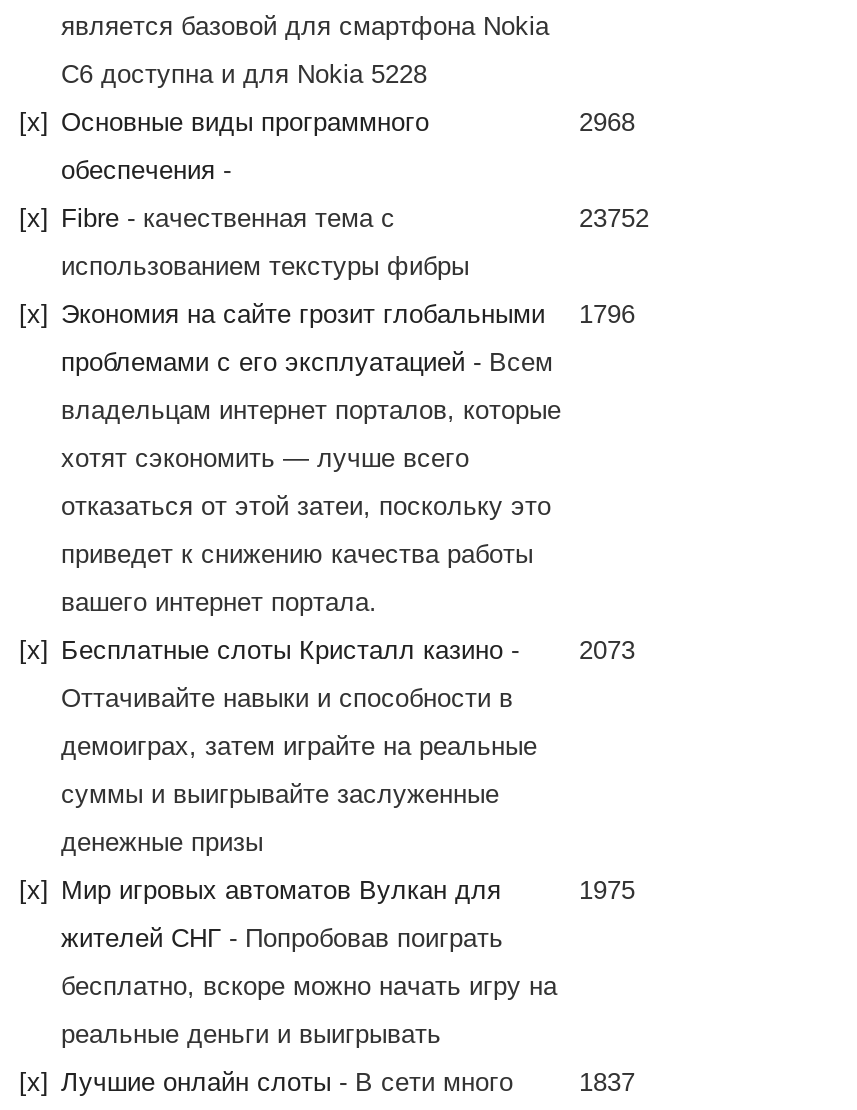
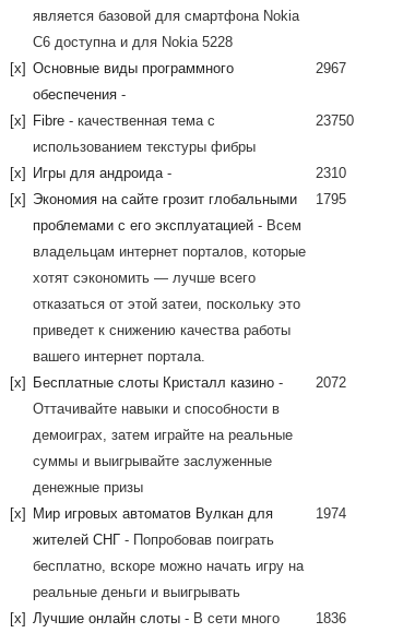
- 2968
+ 2967

- 23752
+ 23750
+ [x] Игры для андроида -
+ 2310

- [x] Экономия на сайте грозит глобальными 1796
+ [x] Экономия на сайте грозит глобальными 1795

- [x] Бесплатные слоты Кристалл казино - 2073
+ [x] Бесплатные слоты Кристалл казино - 2072

- 1975
+ 1974

- 1837
+ 1836
